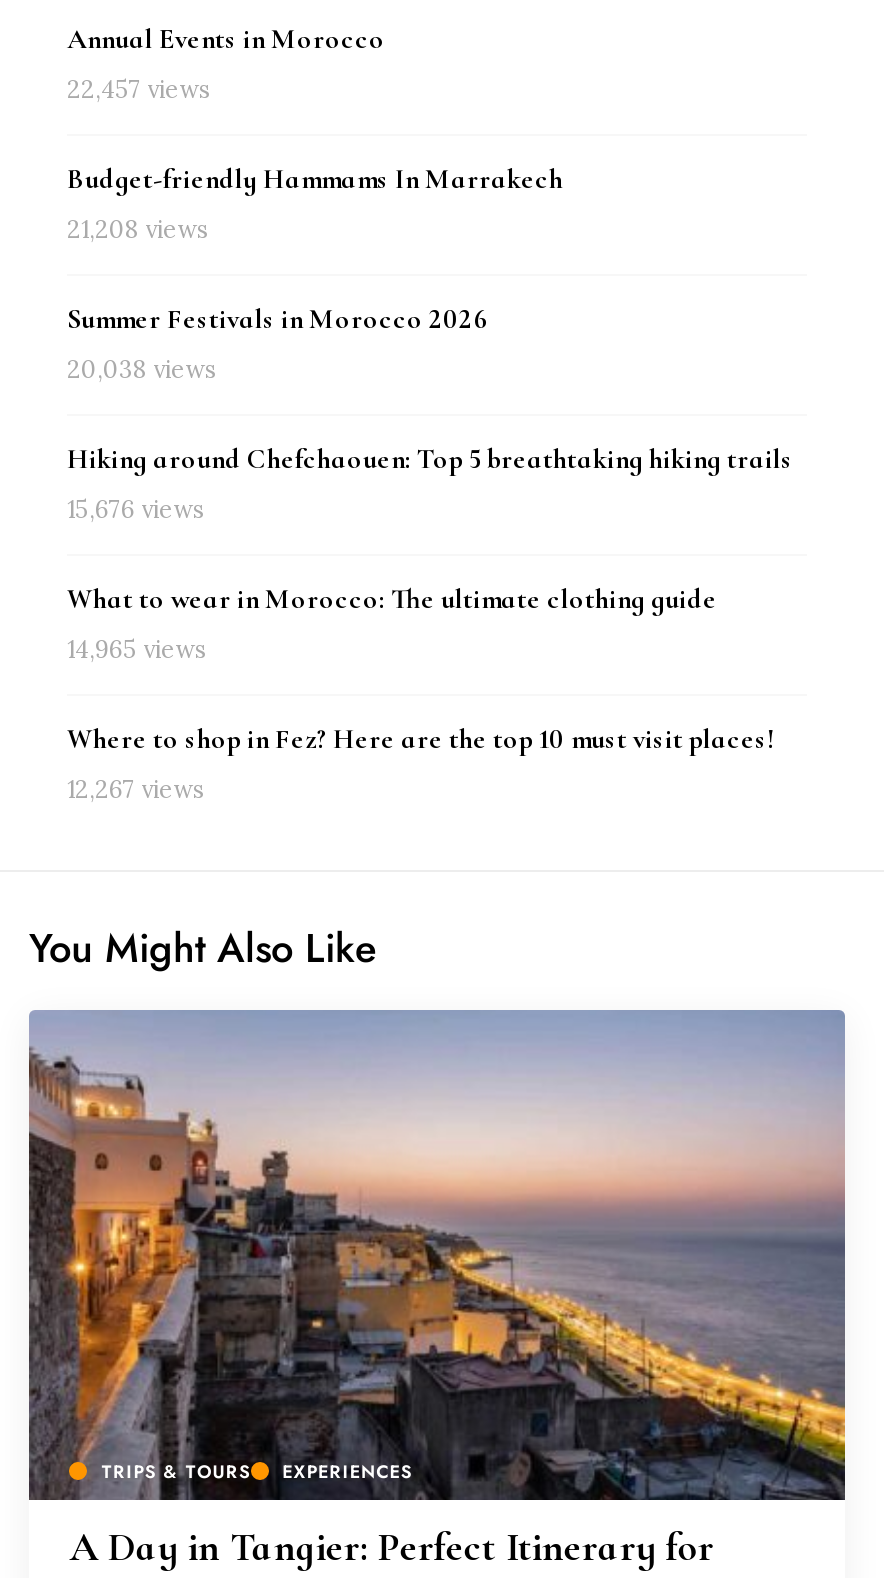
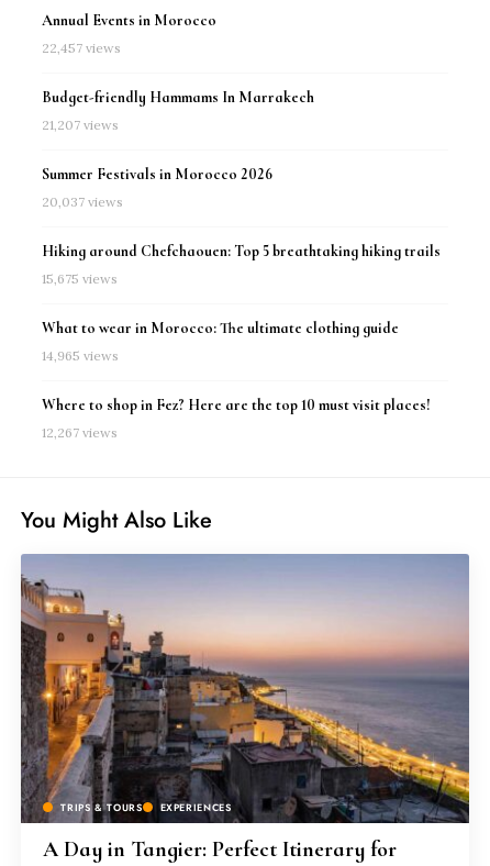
- 21,208 views
+ 21,207 views

- 20,038 views
+ 20,037 views

- 15,676 views
+ 15,675 views
